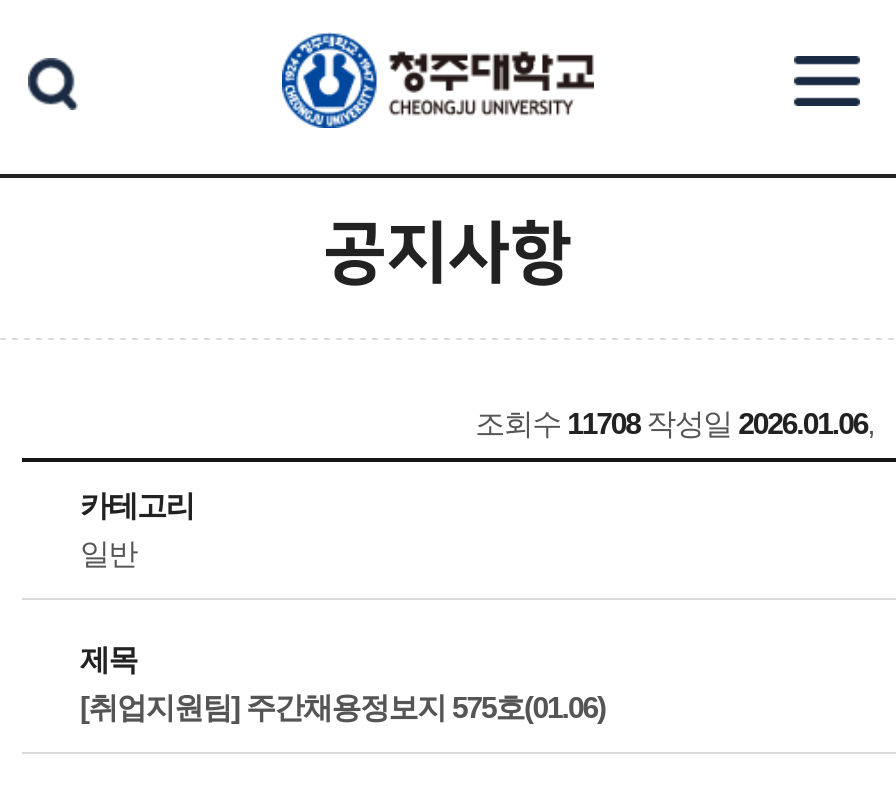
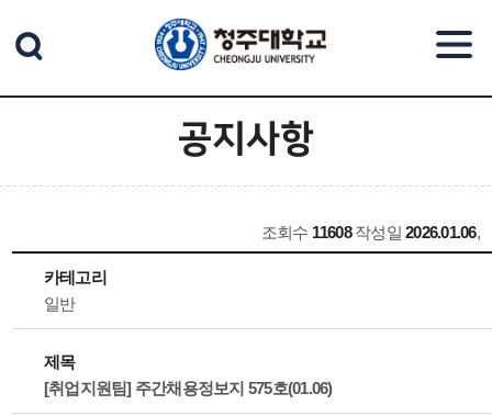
- 조회수 11708 작성일 2026.01.06,
+ 조회수 11608 작성일 2026.01.06,
